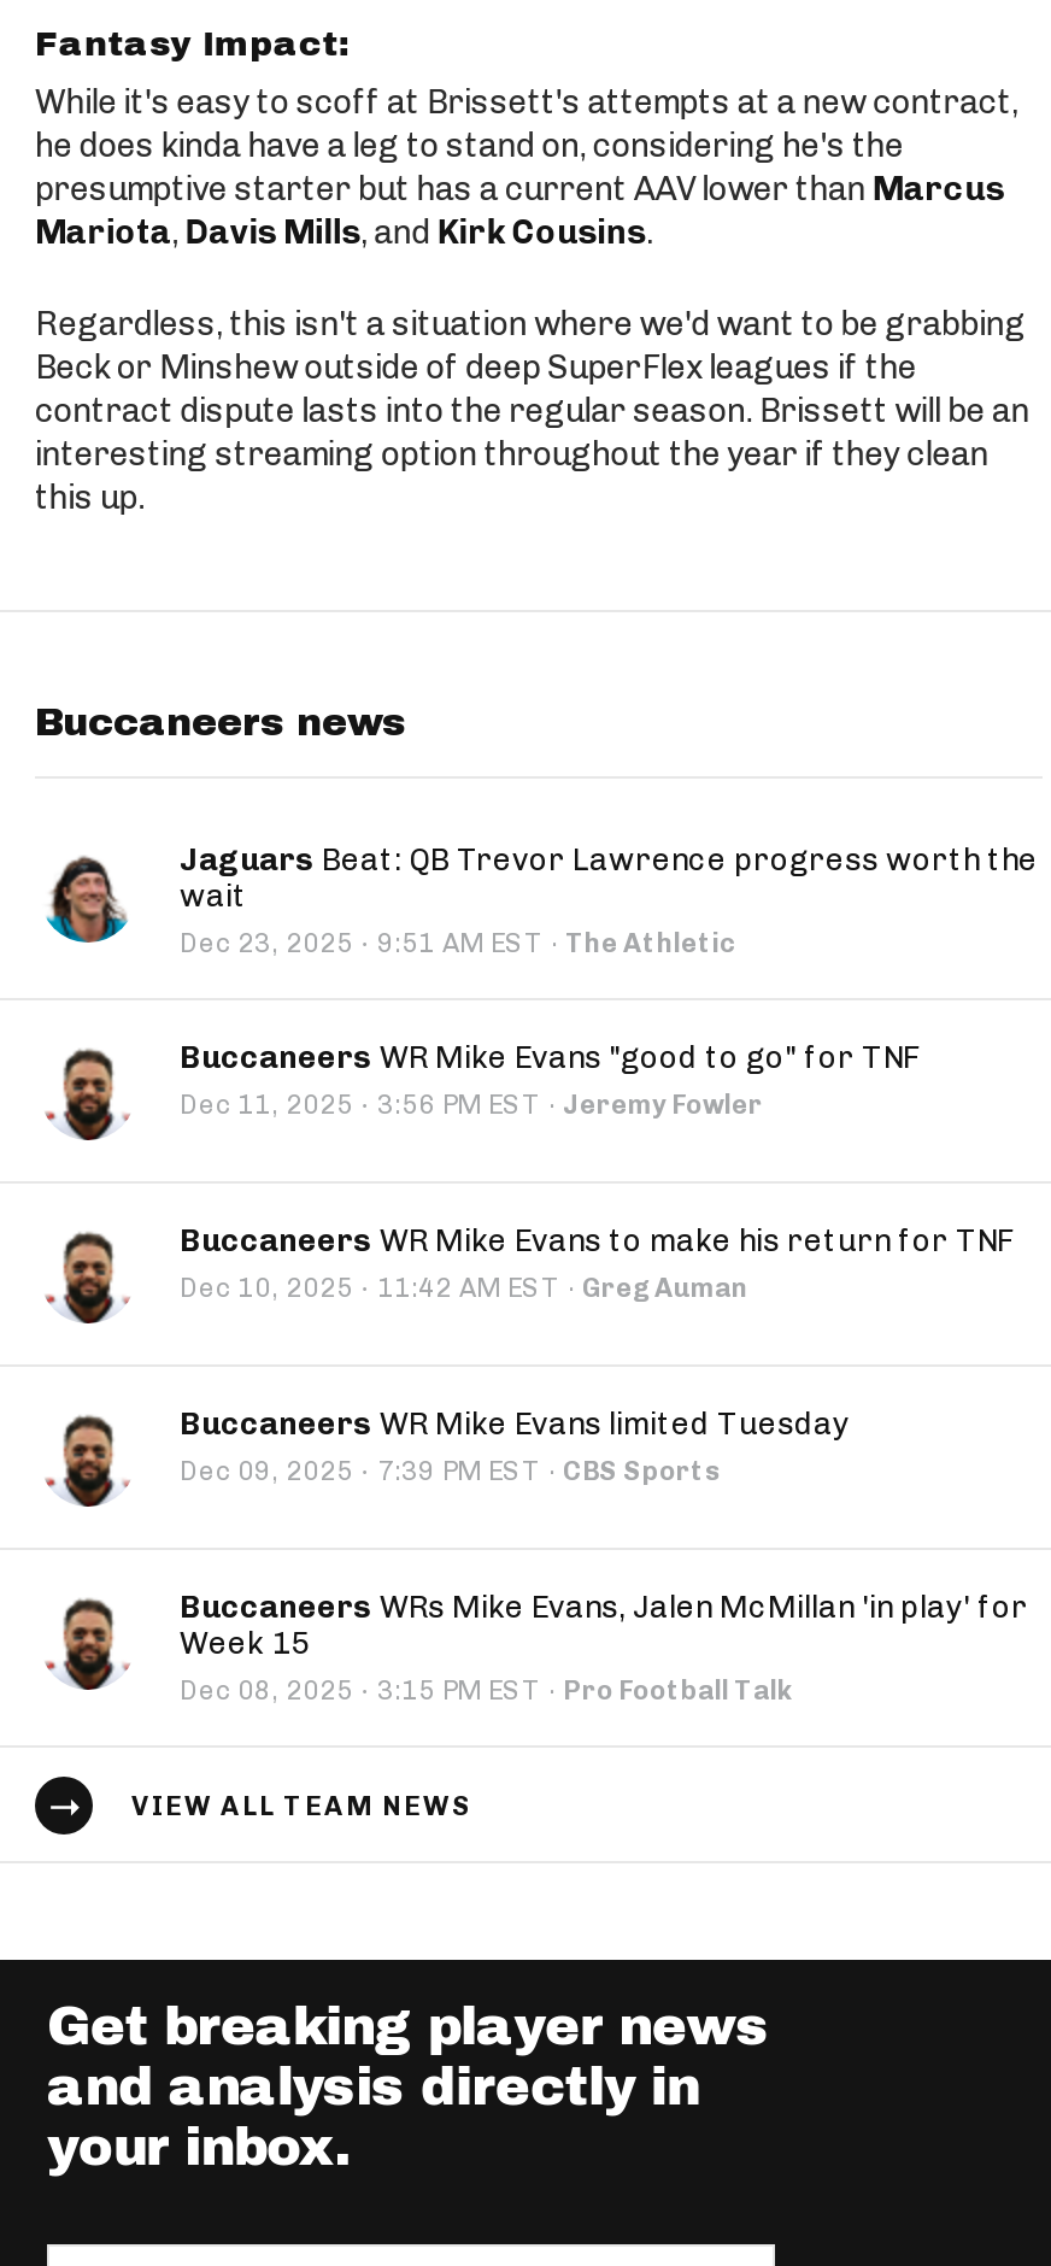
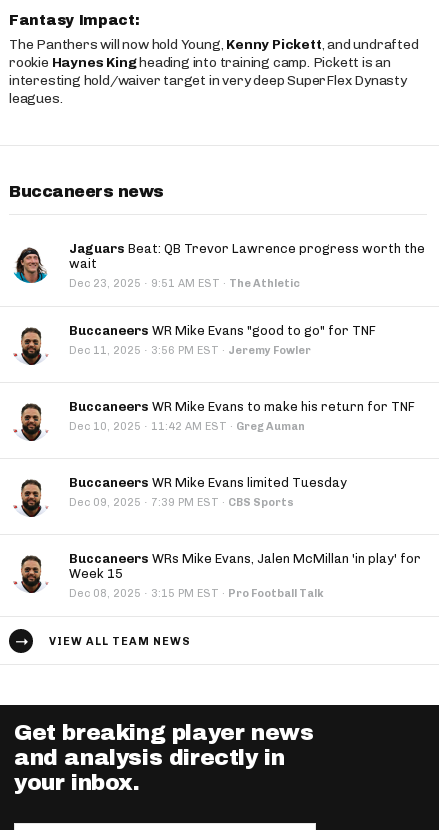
- While it's easy to scoff at Brissett's attempts at a new contract,
- he does kinda have a leg to stand on, considering he's the
- presumptive starter but has a current AAV lower than Marcus
- Mariota, Davis Mills, and Kirk Cousins.
- Regardless, this isn't a situation where we'd want to be grabbing
- Beck or Minshew outside of deep SuperFlex leagues if the
- contract dispute lasts into the regular season. Brissett will be an
- interesting streaming option throughout the year if they clean
- this up.
+ The Panthers will now hold Young, Kenny Pickett, and undrafted
+ rookie Haynes King heading into training camp. Pickett is an
+ interesting hold/waiver target in very deep SuperFlex Dynasty
+ leagues.
